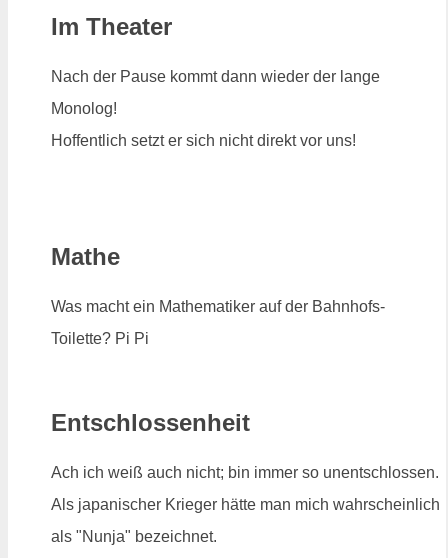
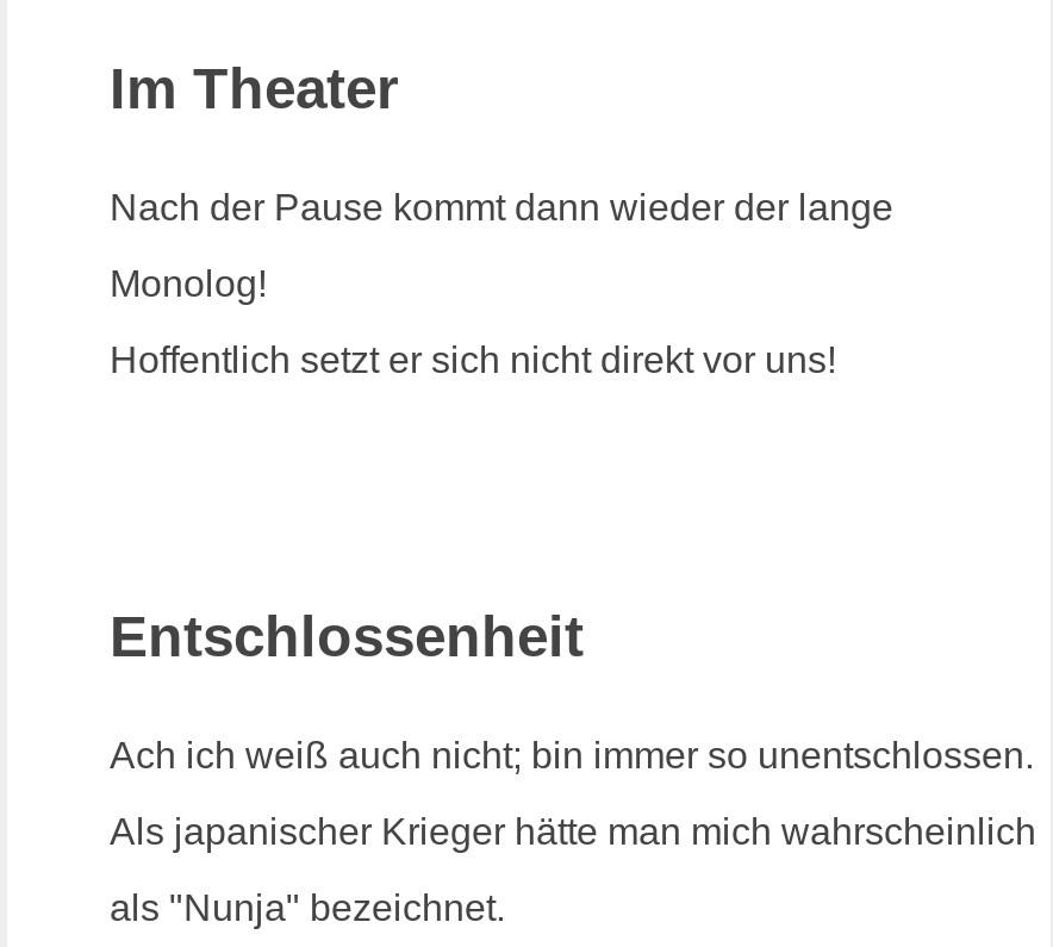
- Mathe
- Was macht ein Mathematiker auf der Bahnhofs-
- Toilette? Pi Pi
